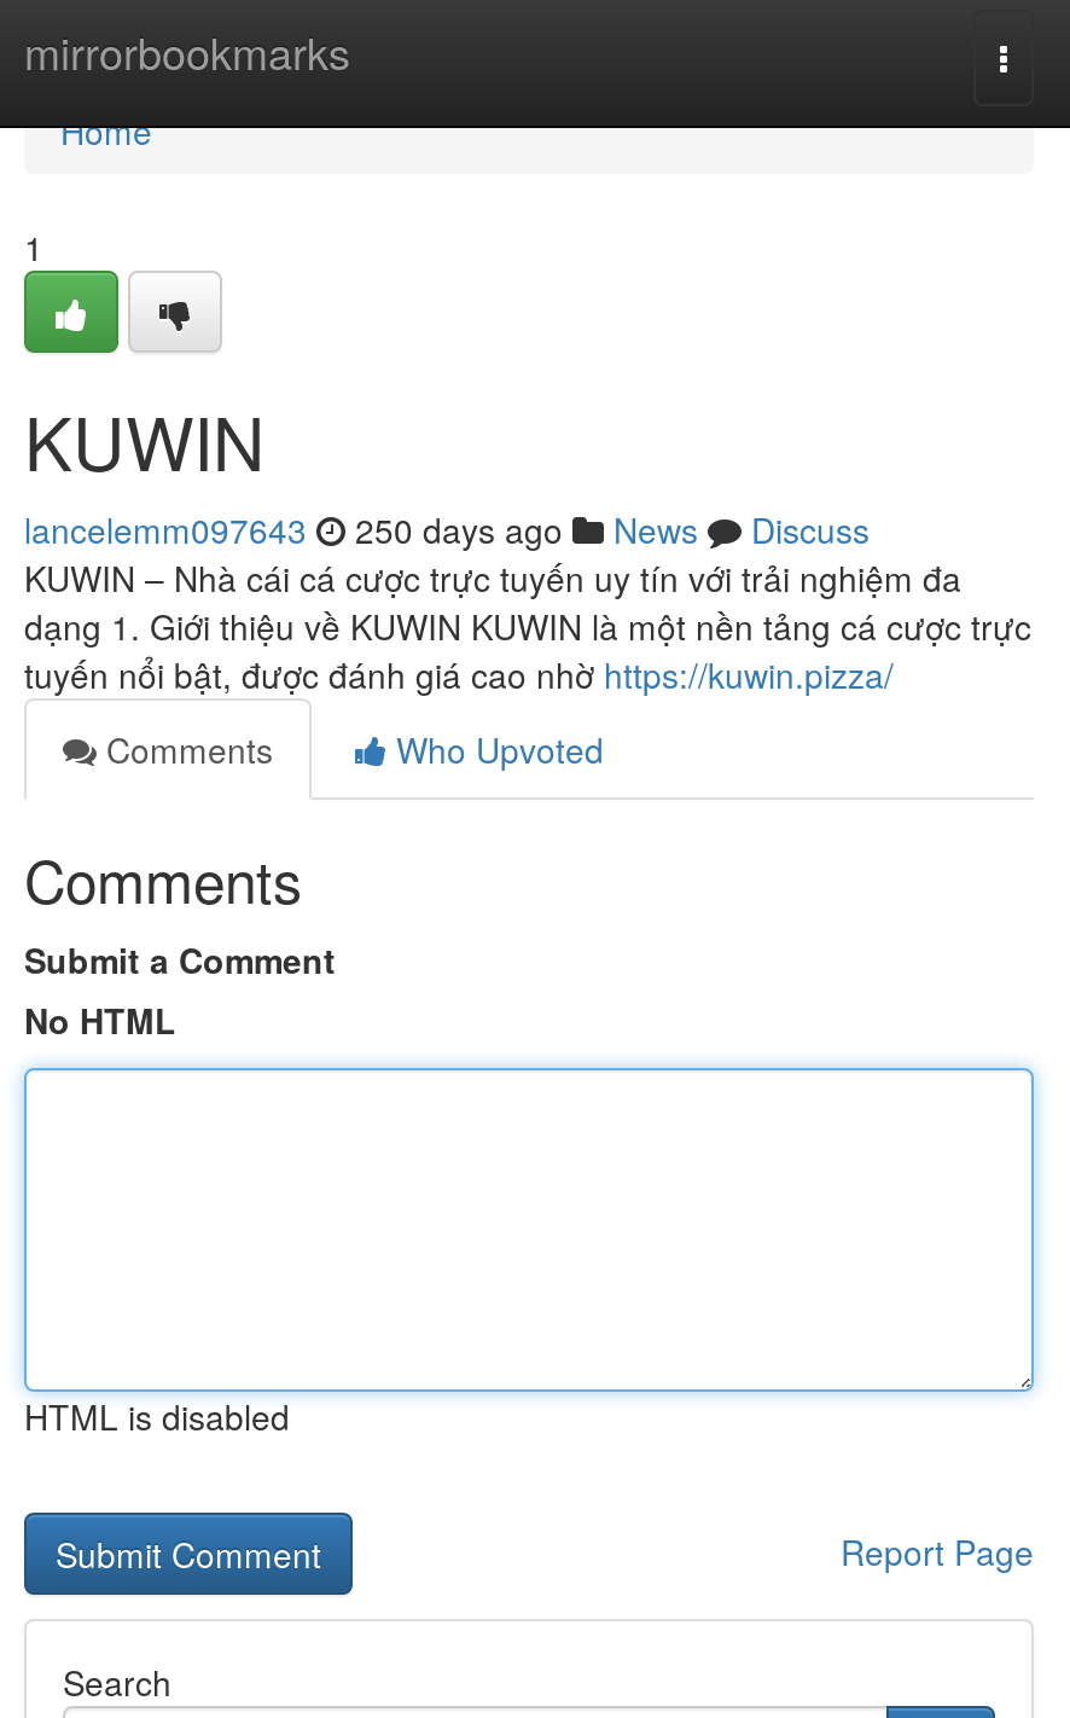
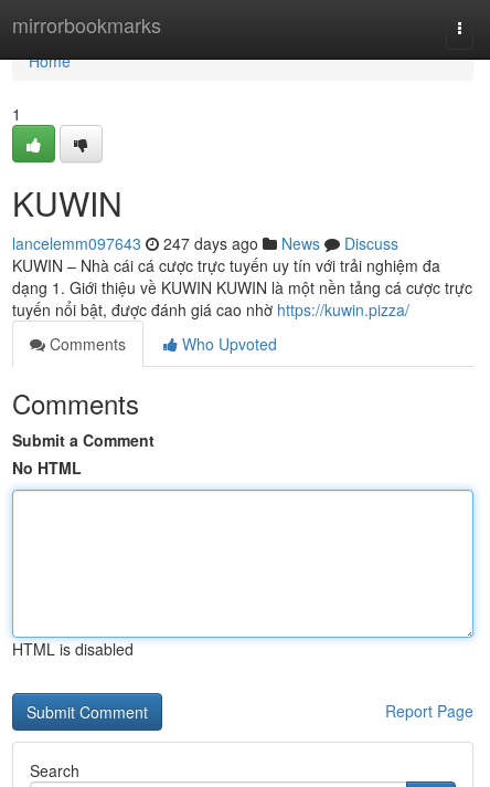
- lancelemm097643 250 days ago News Discuss
+ lancelemm097643 247 days ago News Discuss
